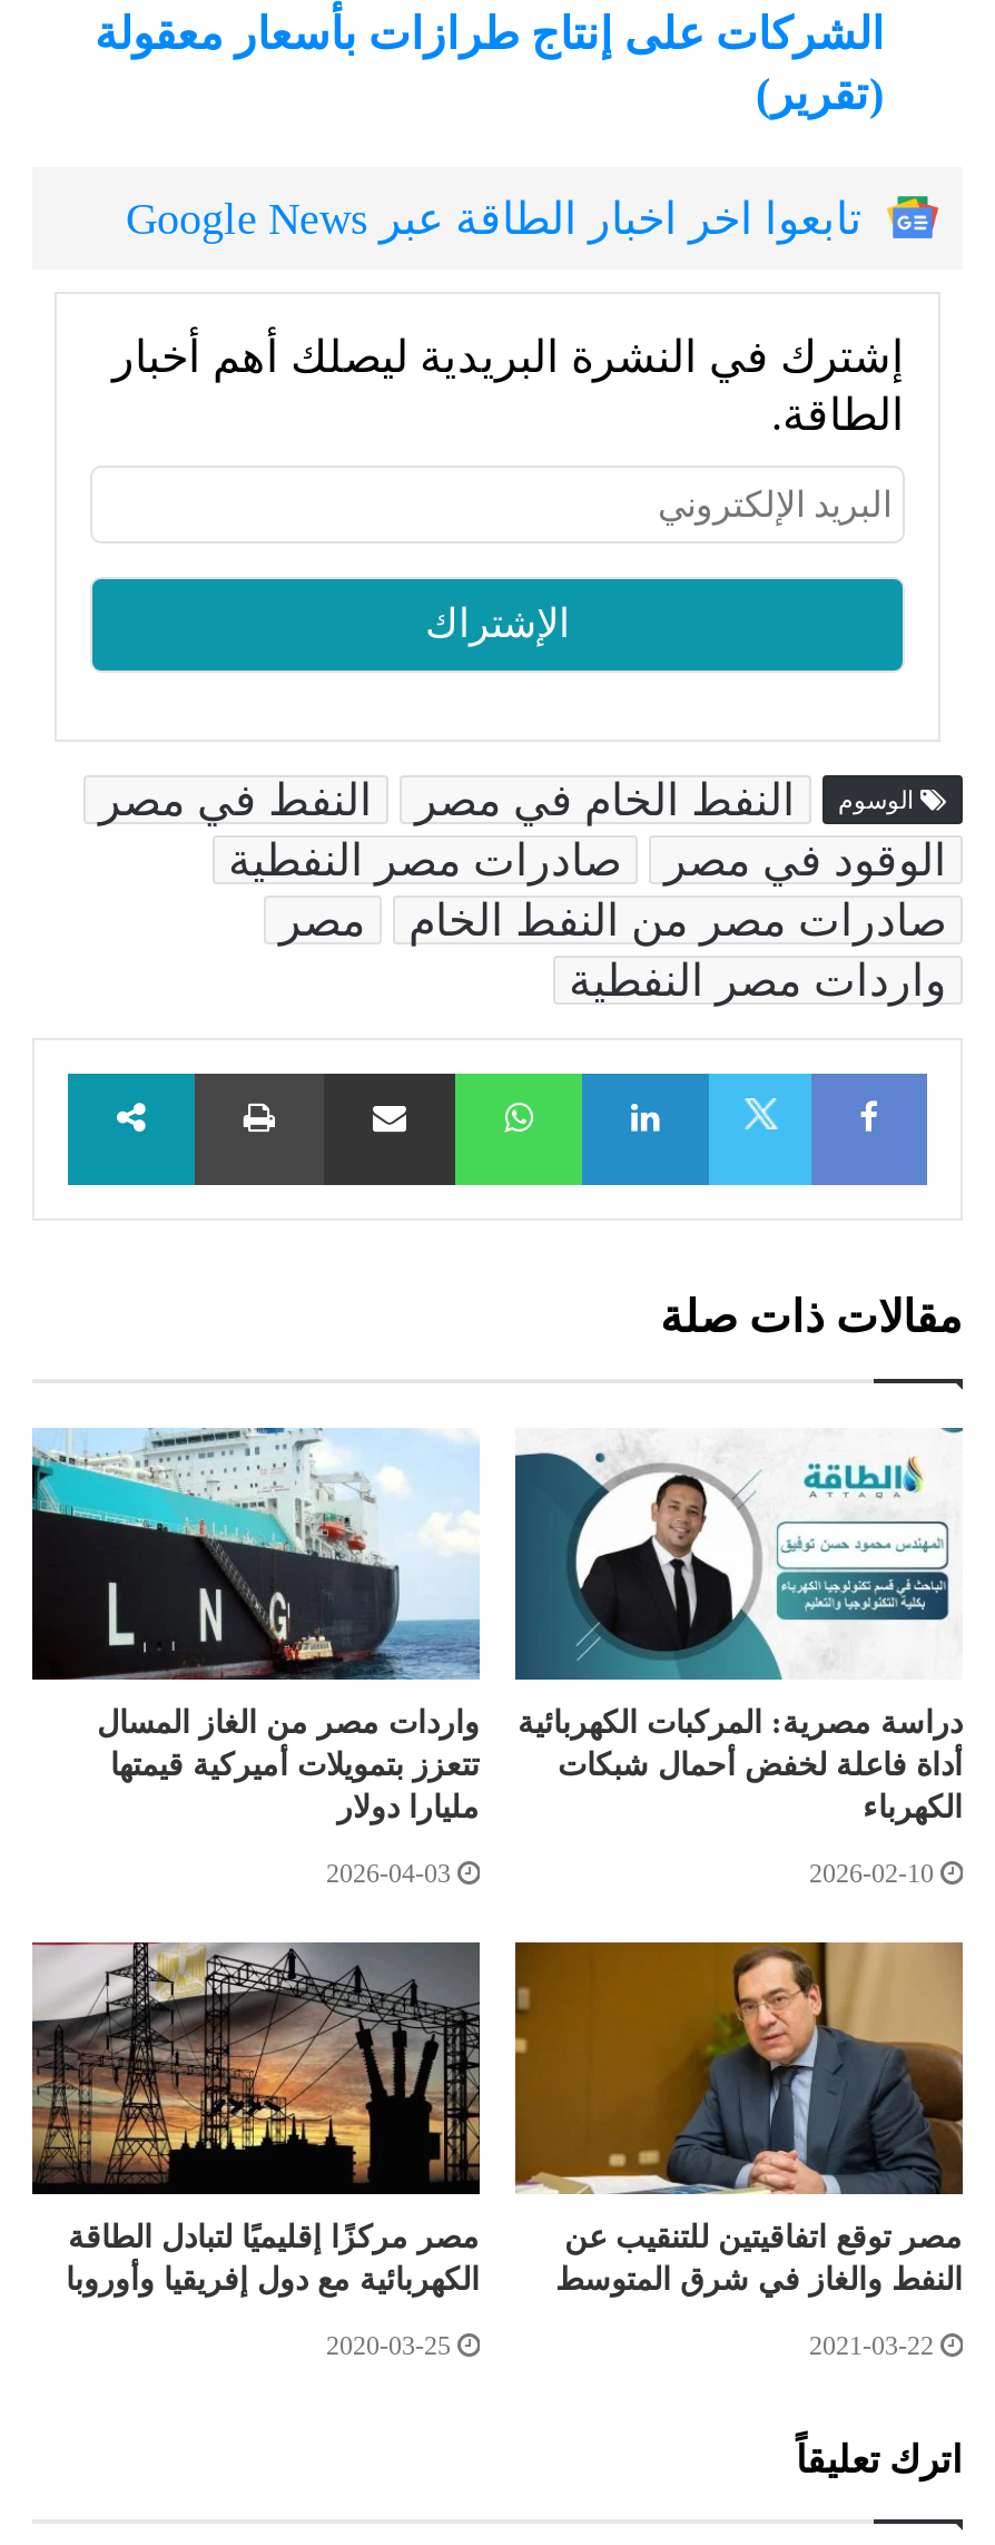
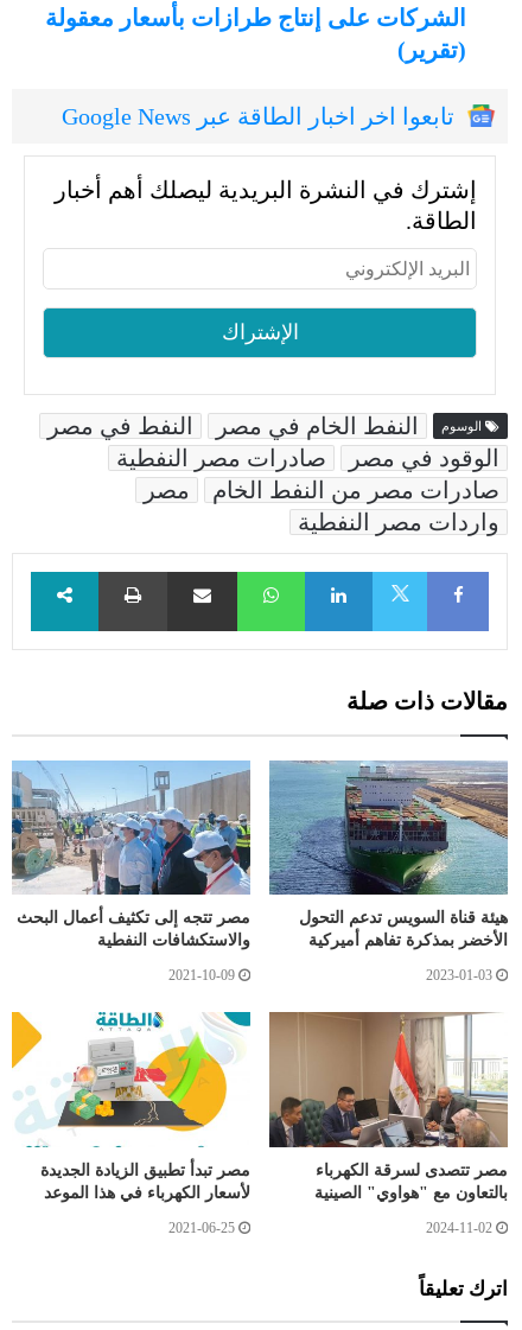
- [image]
- واردات مصر من الغاز المسال
- تتعزز بتمويلات أميركية قيمتها
- مليارا دولار
+ [image]
+ مصر تتجه إلى تكثيف أعمال البحث
+ والاستكشافات النفطية

- [image]
- دراسة مصرية: المركبات الكهربائية
- أداة فاعلة لخفض أحمال شبكات
- الكهرباء
+ [image]
+ هيئة قناة السويس تدعم التحول
+ الأخضر بمذكرة تفاهم أميركية

- 2026-04-03
+ 2021-10-09

- 2026-02-10
+ 2023-01-03

- [image]
- مصر مركزًا إقليميًا لتبادل الطاقة
- الكهربائية مع دول إفريقيا وأوروبا
+ [image]
+ مصر تبدأ تطبيق الزيادة الجديدة
+ لأسعار الكهرباء في هذا الموعد

- [image]
- مصر توقع اتفاقيتين للتنقيب عن
- النفط والغاز في شرق المتوسط
+ [image]
+ مصر تتصدى لسرقة الكهرباء
+ بالتعاون مع "هواوي" الصينية

- 2020-03-25
+ 2021-06-25

- 2021-03-22
+ 2024-11-02
